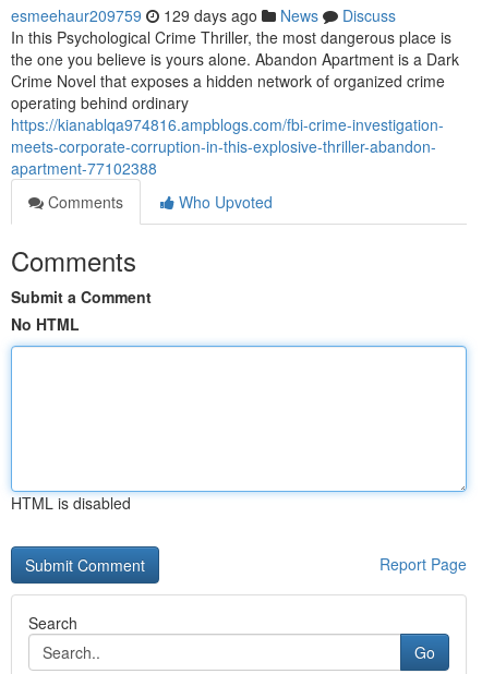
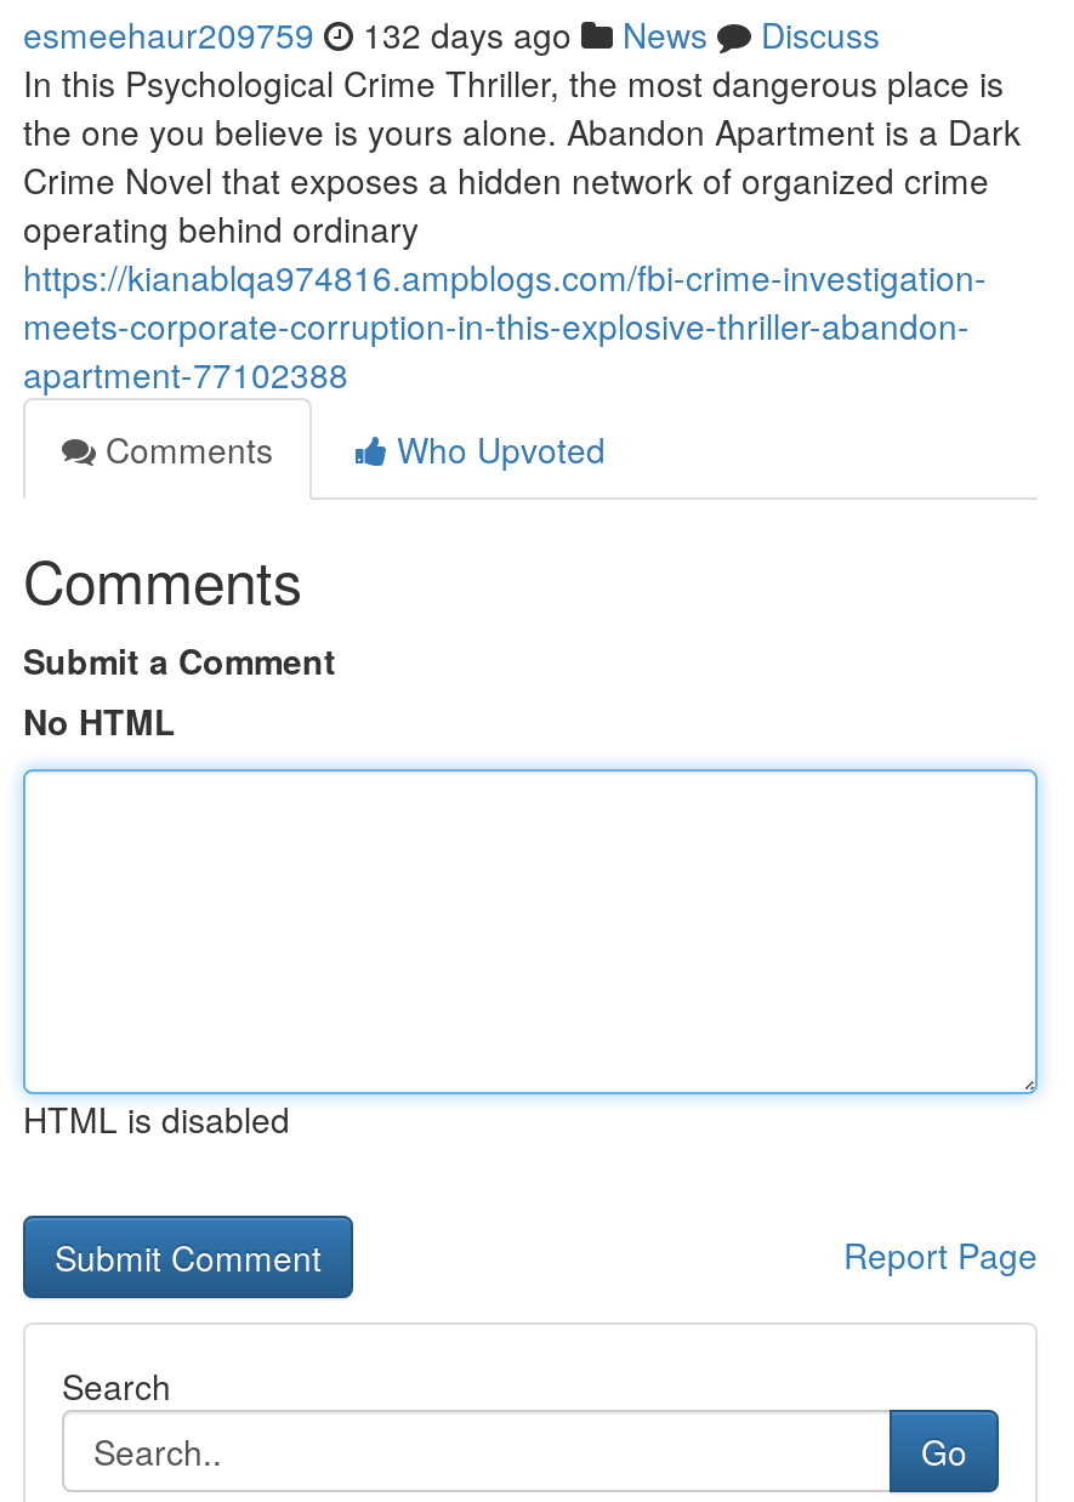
- esmeehaur209759 129 days ago News Discuss
+ esmeehaur209759 132 days ago News Discuss
